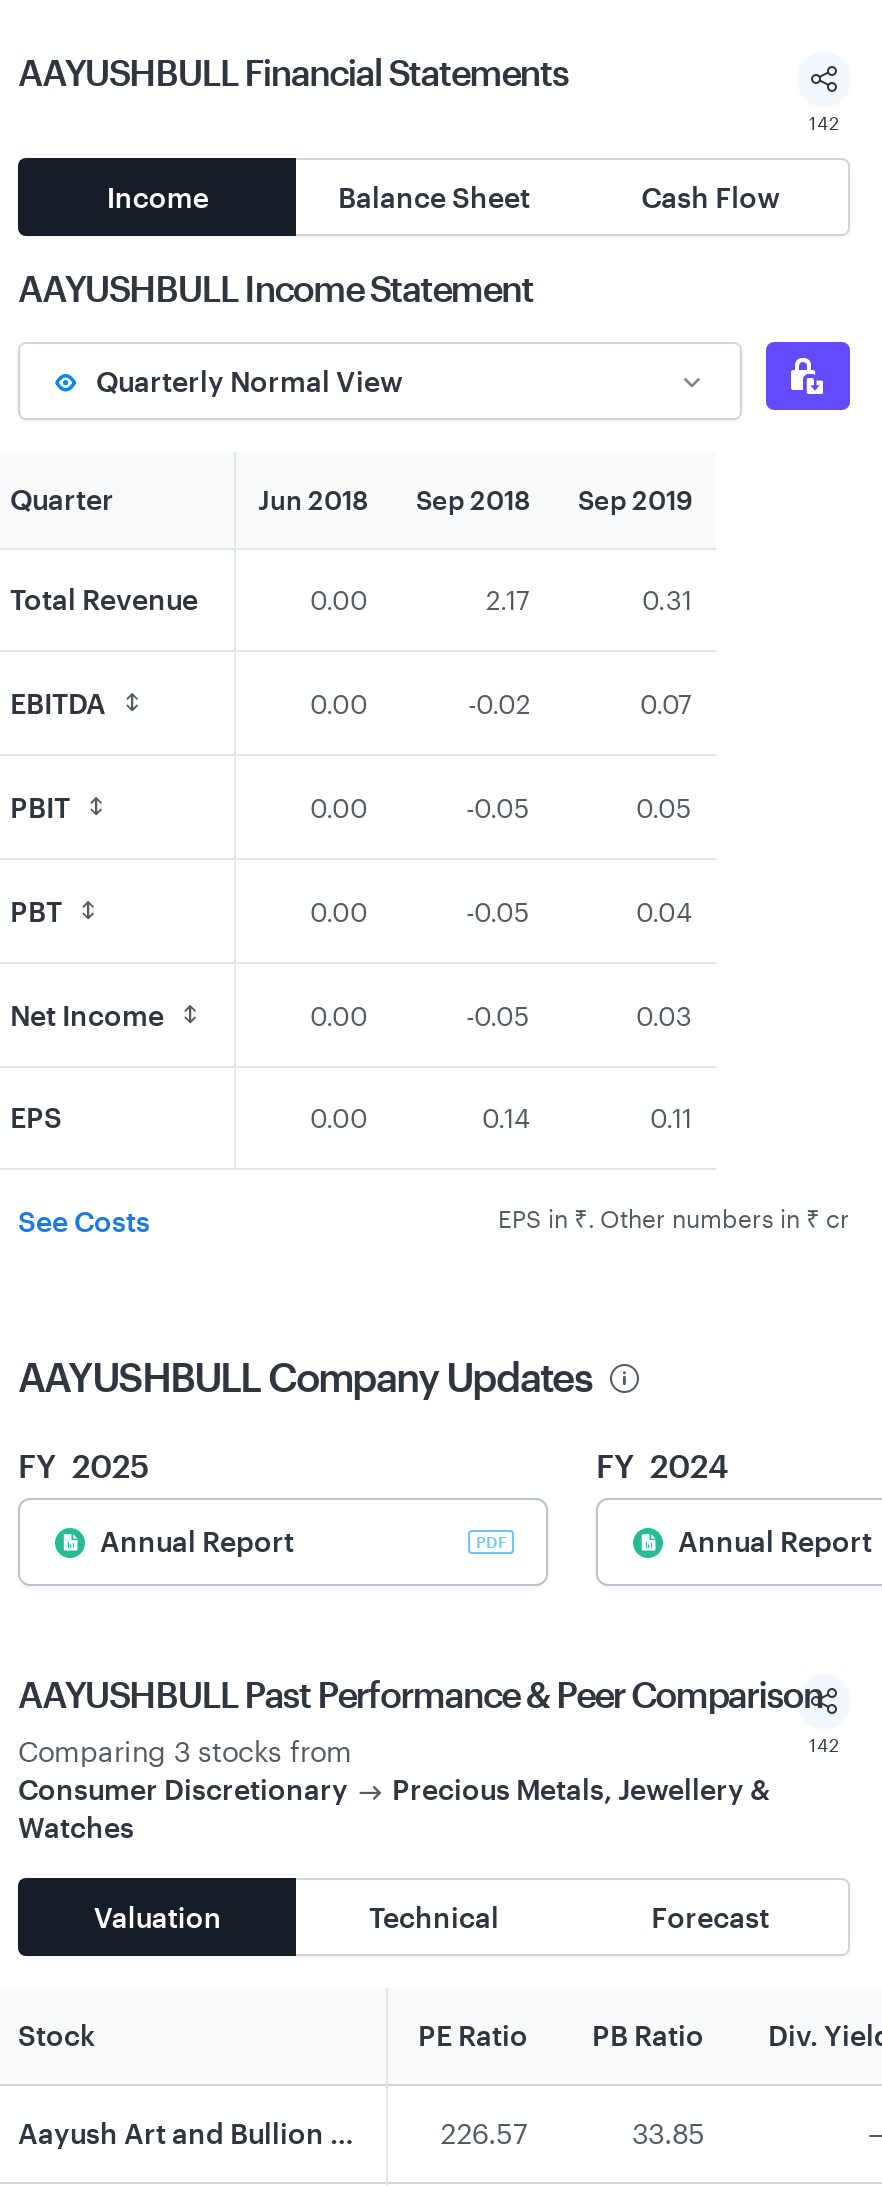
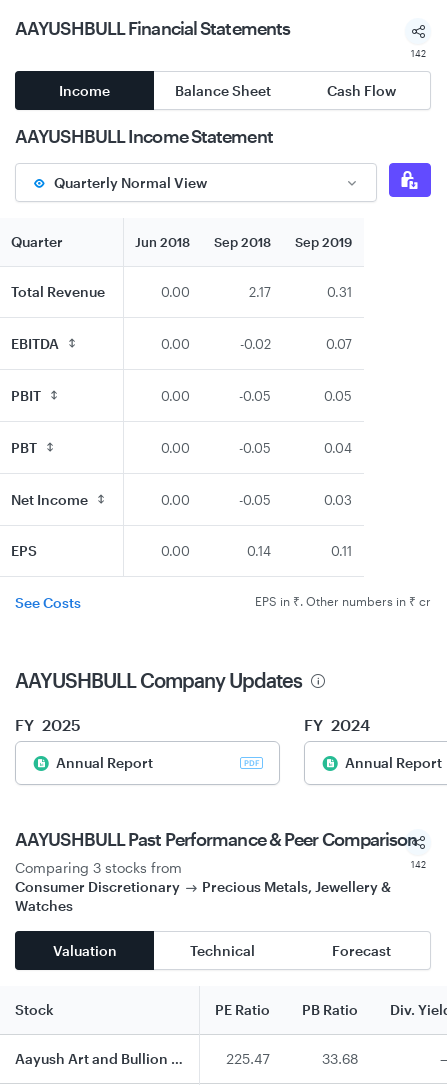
- 226.57
+ 225.47

- 33.85
+ 33.68
